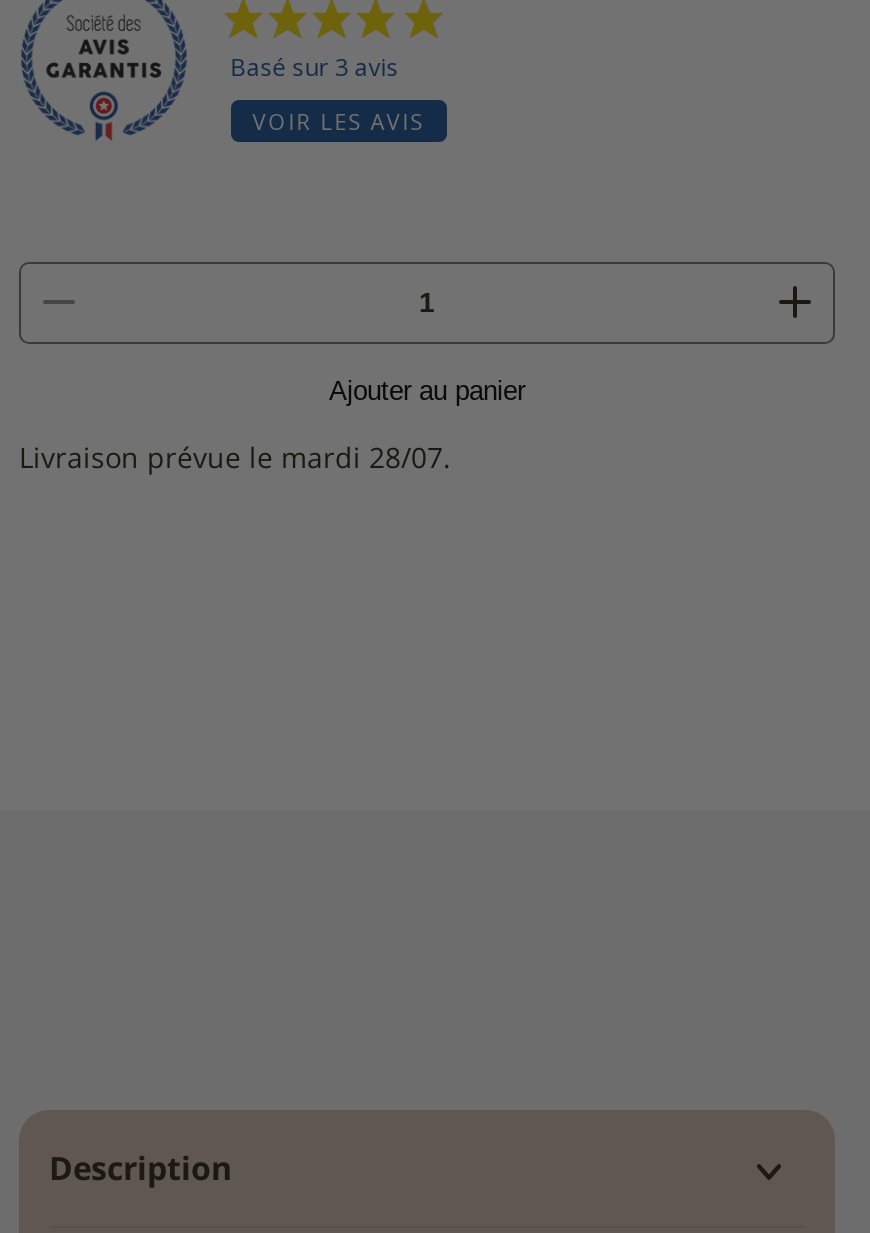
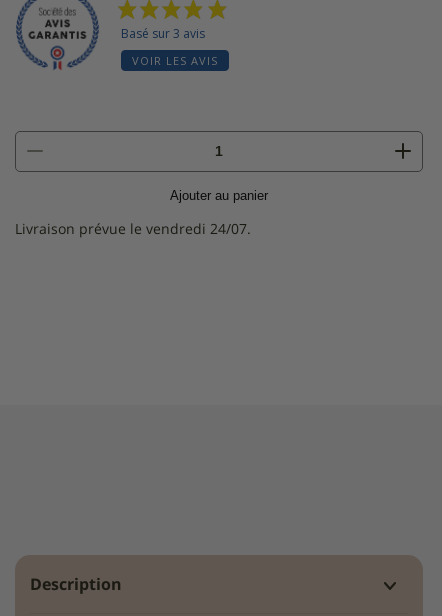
- Livraison prévue le mardi 28/07.
+ Livraison prévue le vendredi 24/07.
